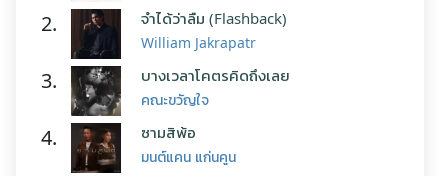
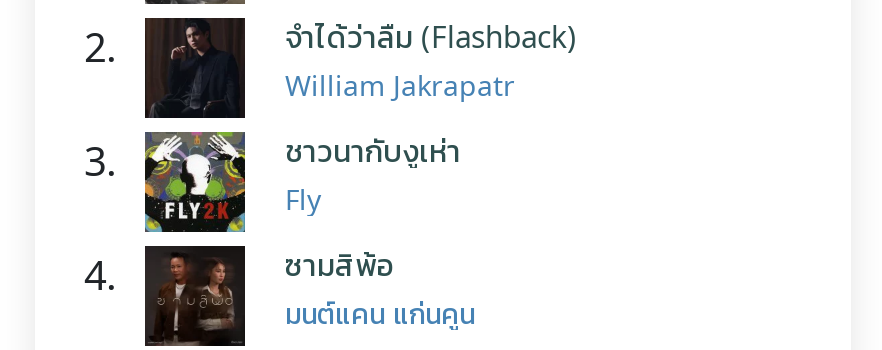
- [image]
- บางเวลาโคตรคิดถึงเลย
- คณะขวัญใจ
+ [image]
+ ชาวนากับงูเห่า
+ Fly
